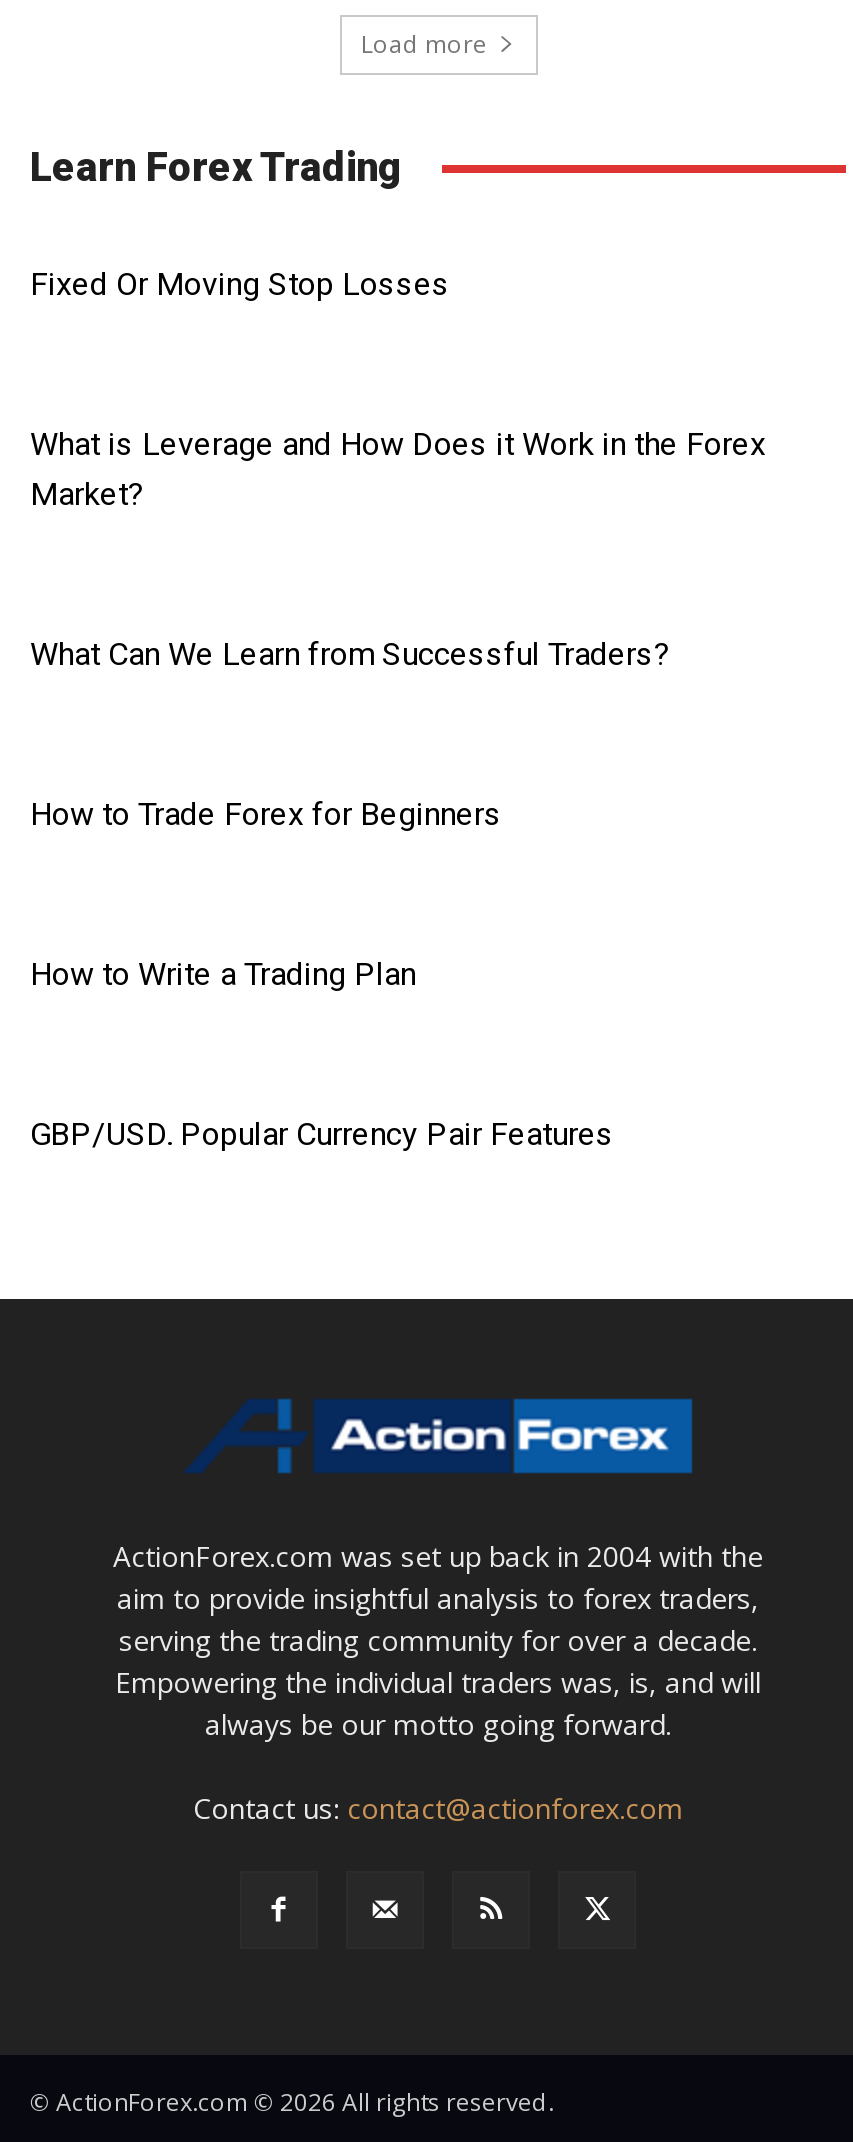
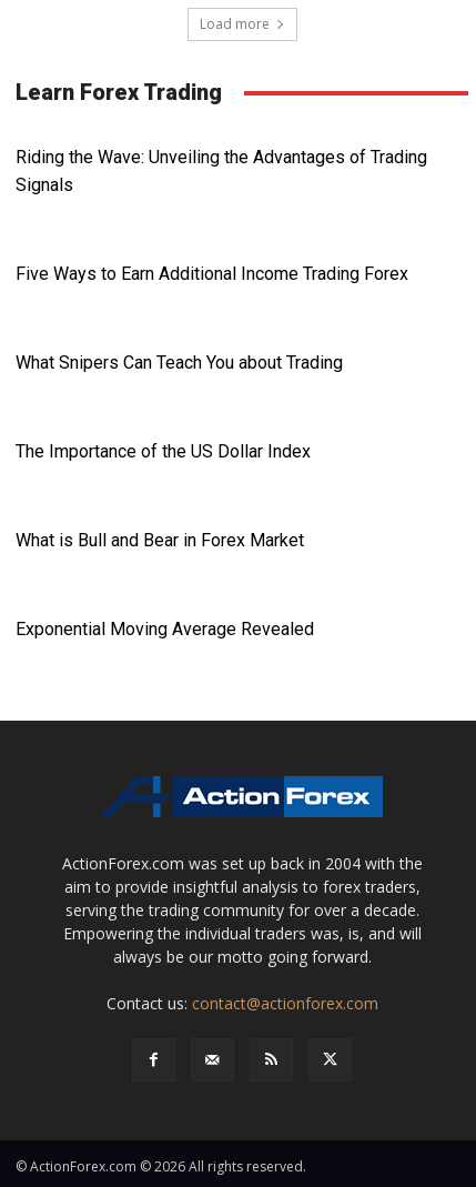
- Fixed Or Moving Stop Losses
+ Riding the Wave: Unveiling the Advantages of Trading
+ Signals

- What is Leverage and How Does it Work in the Forex
- Market?
+ Five Ways to Earn Additional Income Trading Forex

- What Can We Learn from Successful Traders?
+ What Snipers Can Teach You about Trading

- How to Trade Forex for Beginners
+ The Importance of the US Dollar Index

- How to Write a Trading Plan
+ What is Bull and Bear in Forex Market

- GBP/USD. Popular Currency Pair Features
+ Exponential Moving Average Revealed
